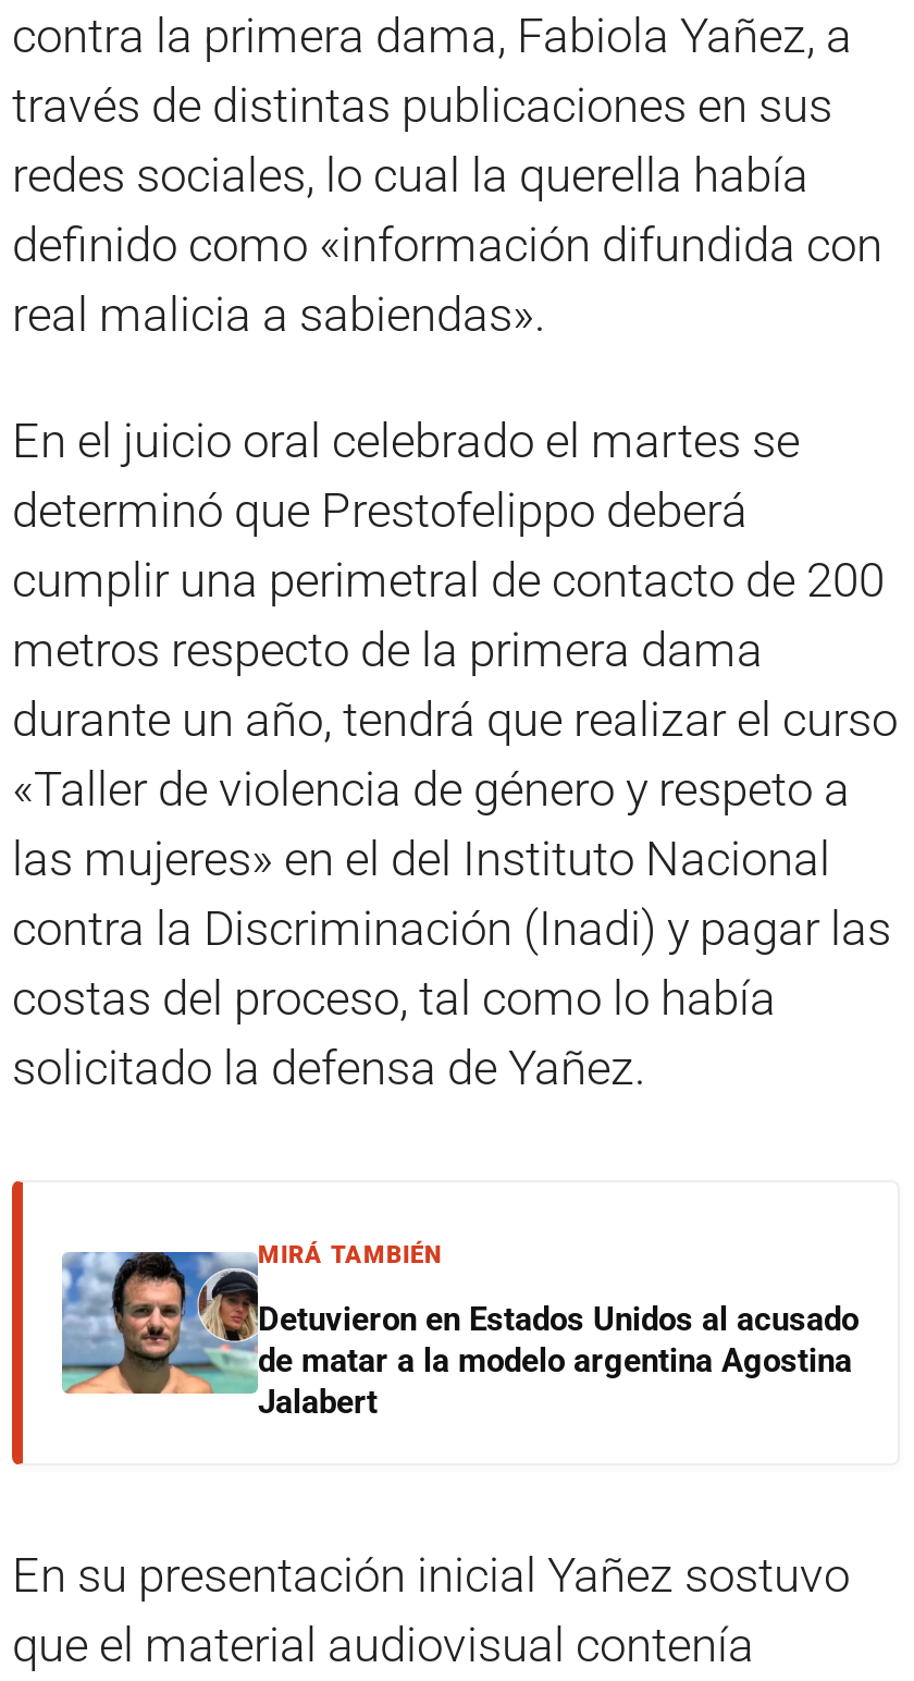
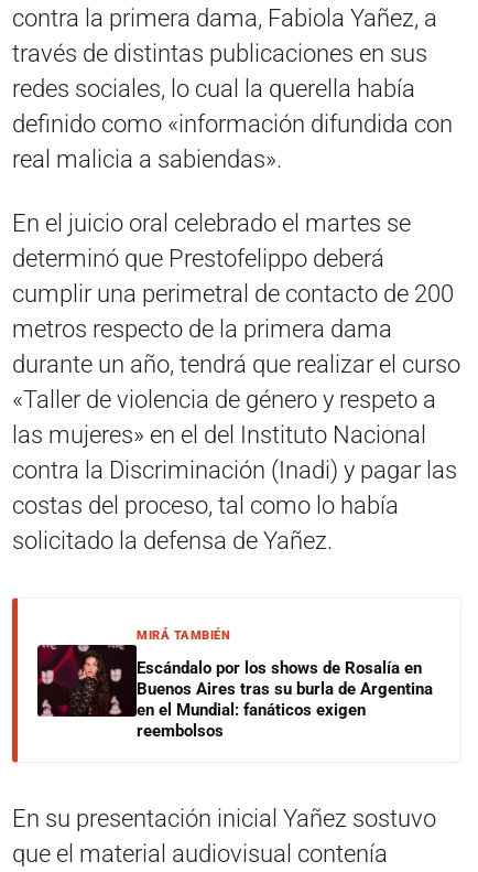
- [image]
- Detuvieron en Estados Unidos al acusado
- de matar a la modelo argentina Agostina
- Jalabert
+ [image]
+ Escándalo por los shows de Rosalía en
+ Buenos Aires tras su burla de Argentina
+ en el Mundial: fanáticos exigen
+ reembolsos
